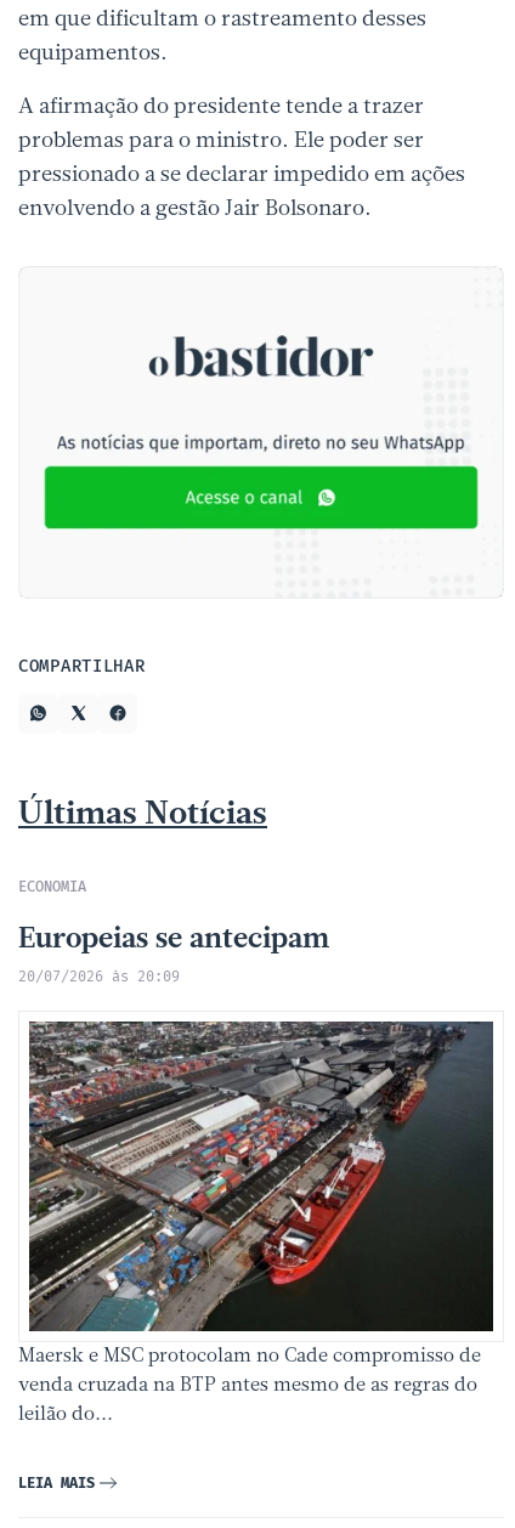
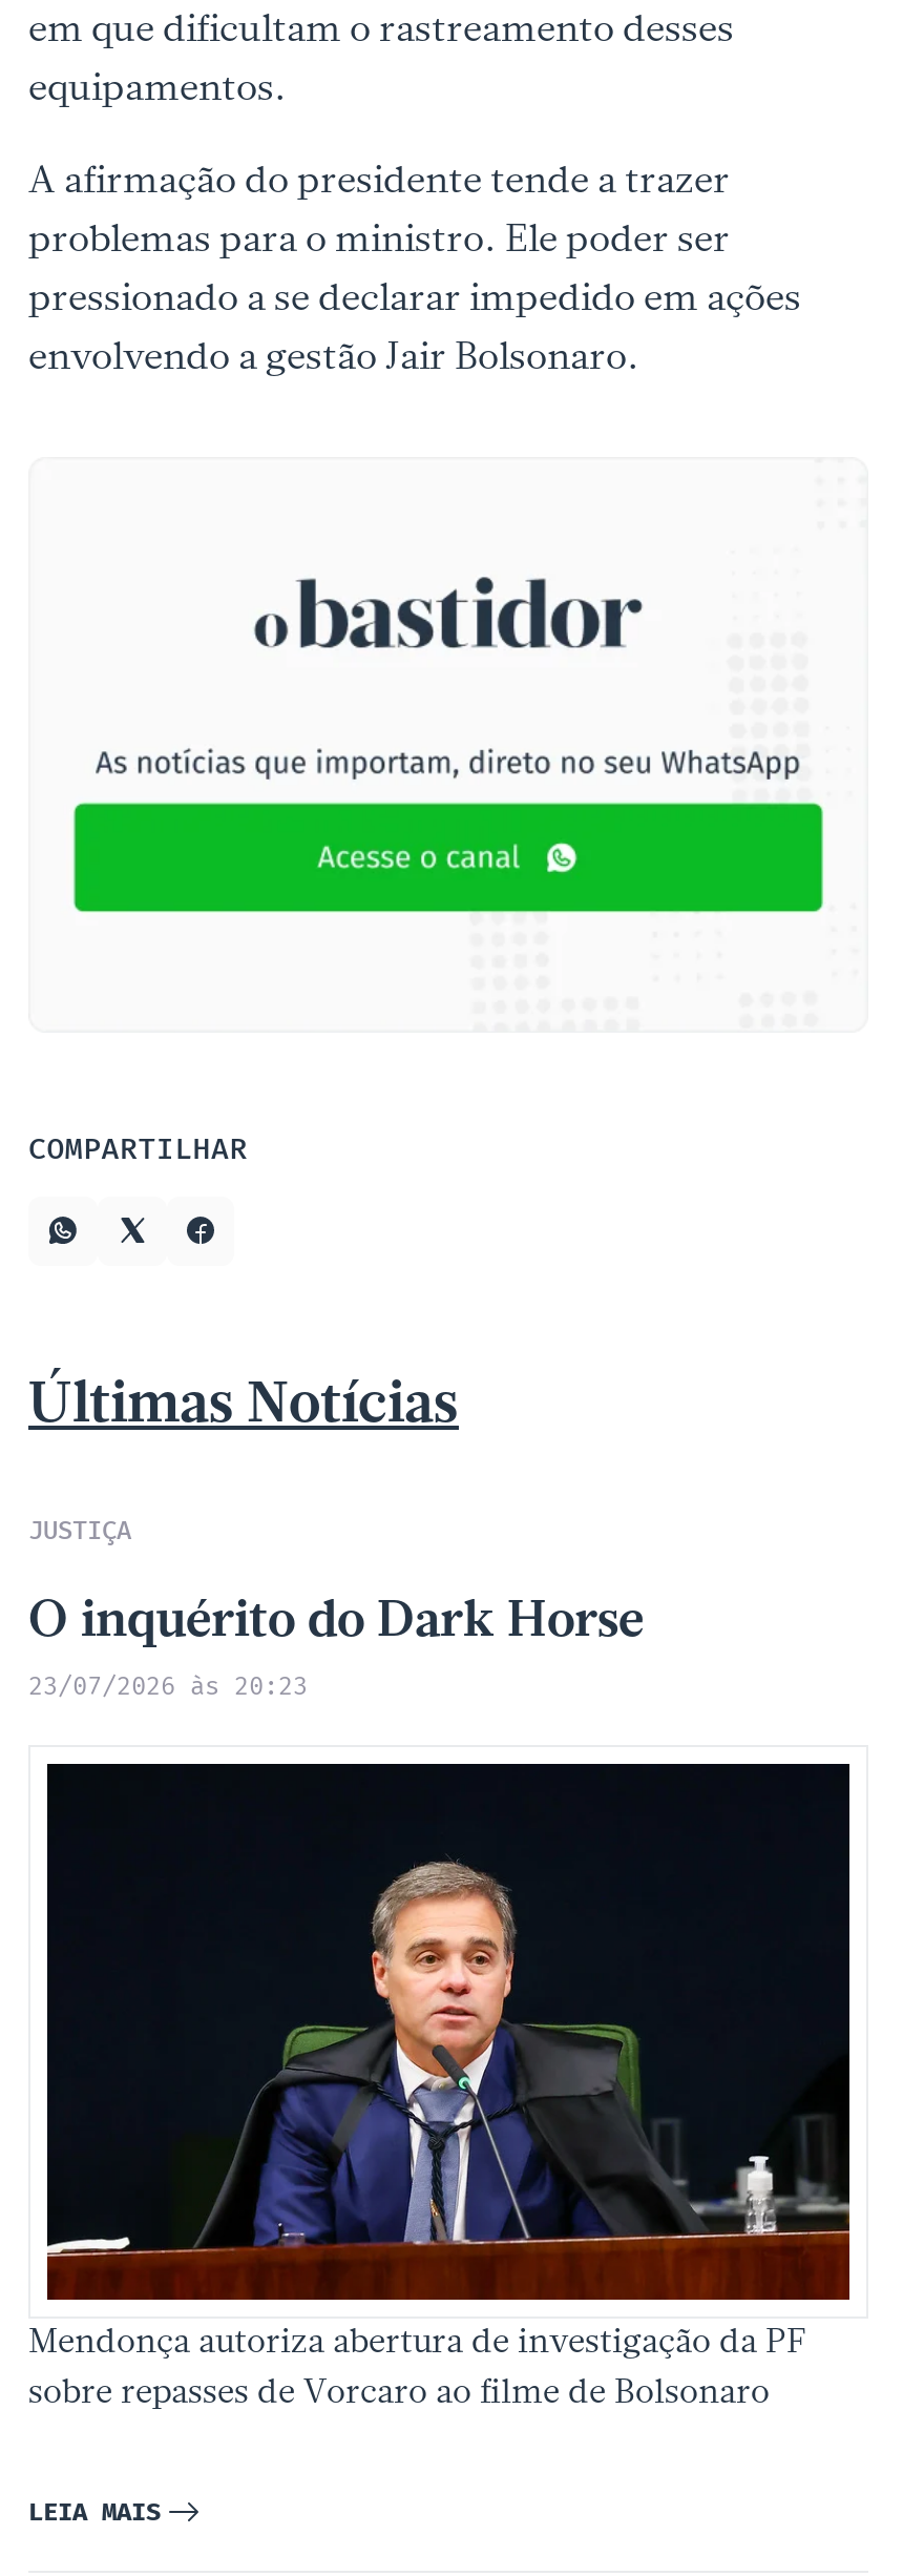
- ECONOMIA
- Europeias se antecipam
- 20/07/2026 às 20:09
+ JUSTIÇA
+ O inquérito do Dark Horse
+ 23/07/2026 às 20:23

- [image]
- Maersk e MSC protocolam no Cade compromisso de
- venda cruzada na BTP antes mesmo de as regras do
- leilão do...
+ [image]
+ Mendonça autoriza abertura de investigação da PF
+ sobre repasses de Vorcaro ao filme de Bolsonaro
